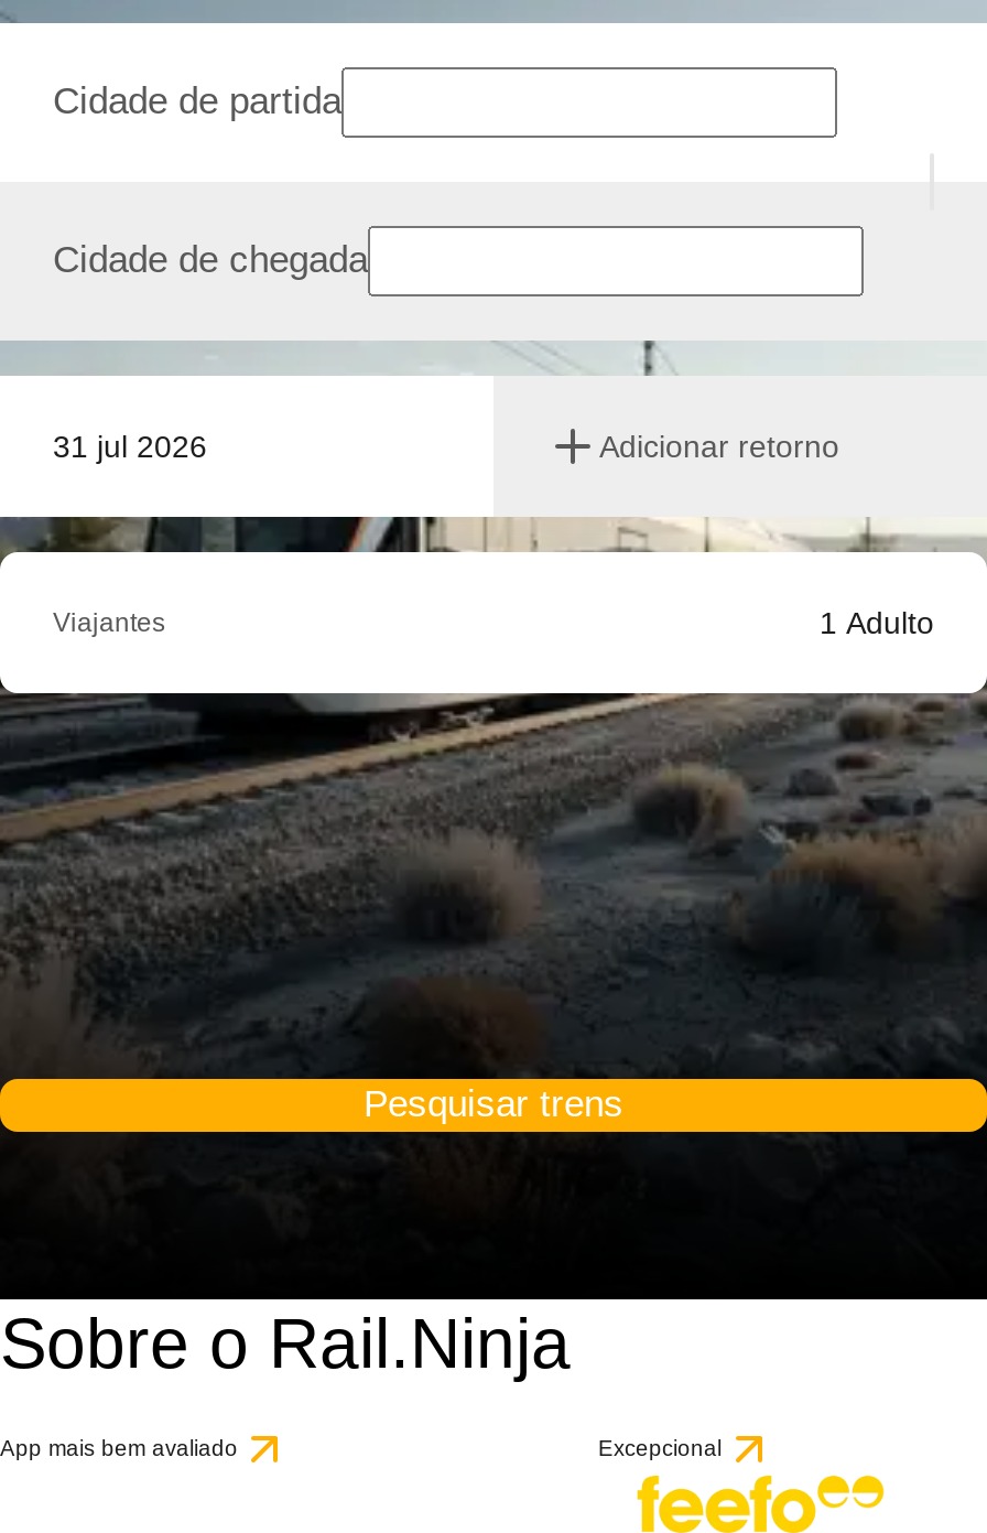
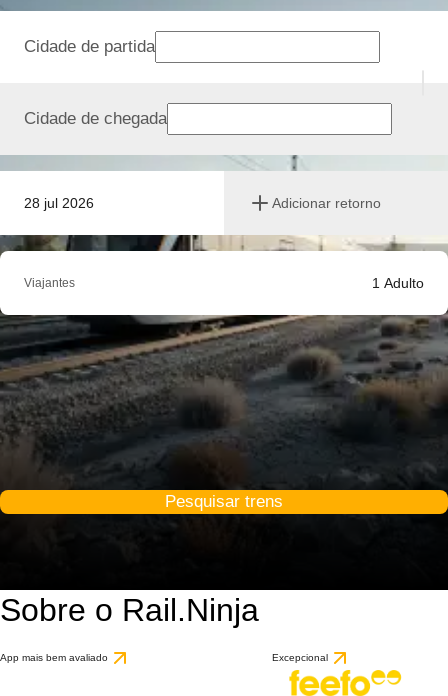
- 31 jul 2026
+ 28 jul 2026
